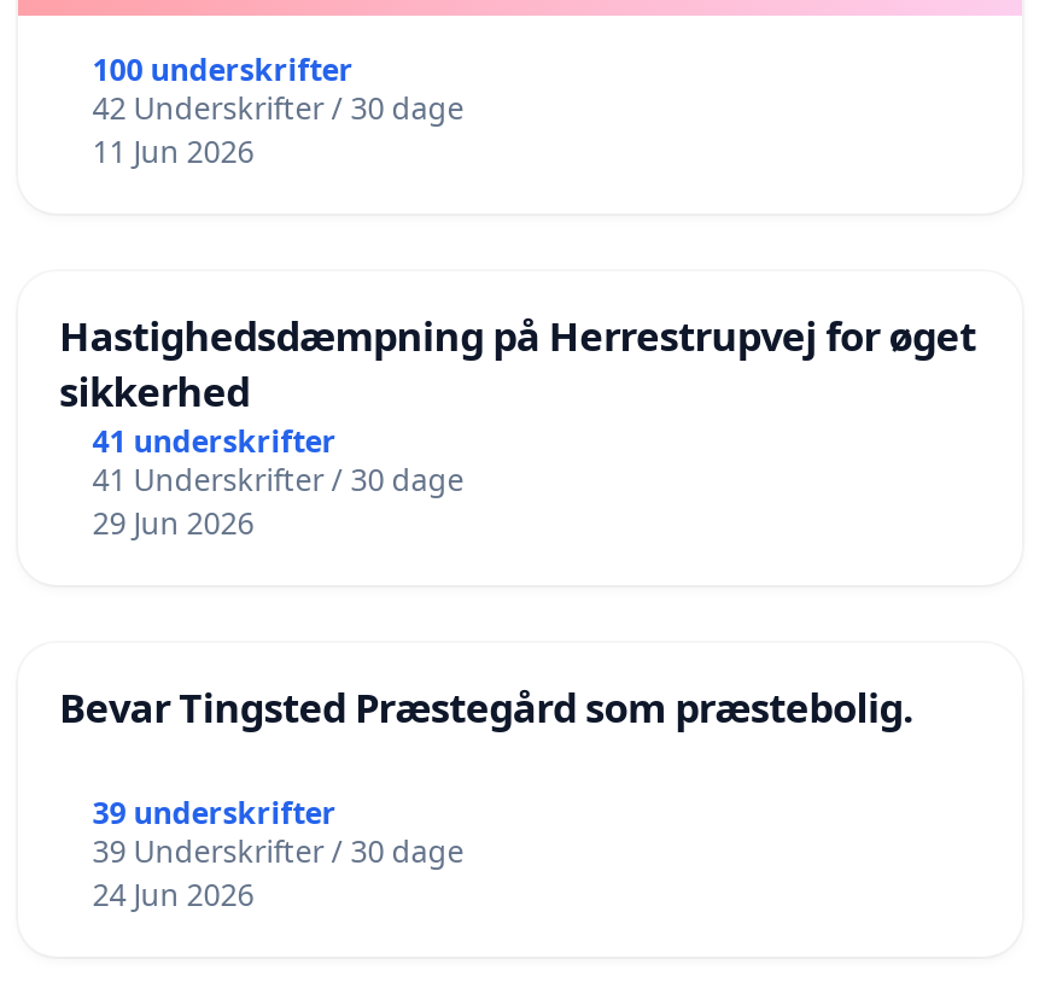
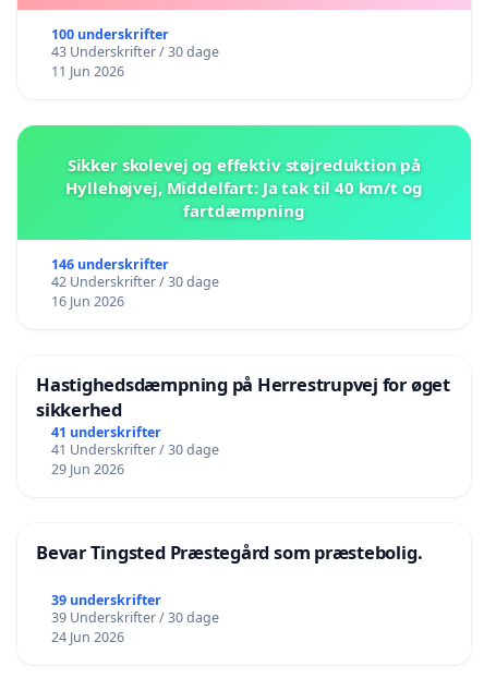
moved down: 42 Underskrifter / 30 dage

+ 43 Underskrifter / 30 dage

+ [image]
+ Sikker skolevej og effektiv støjreduktion på
+ Hyllehøjvej, Middelfart: Ja tak til 40 km/t og
+ fartdæmpning
+ 146 underskrifter
+ 16 Jun 2026
